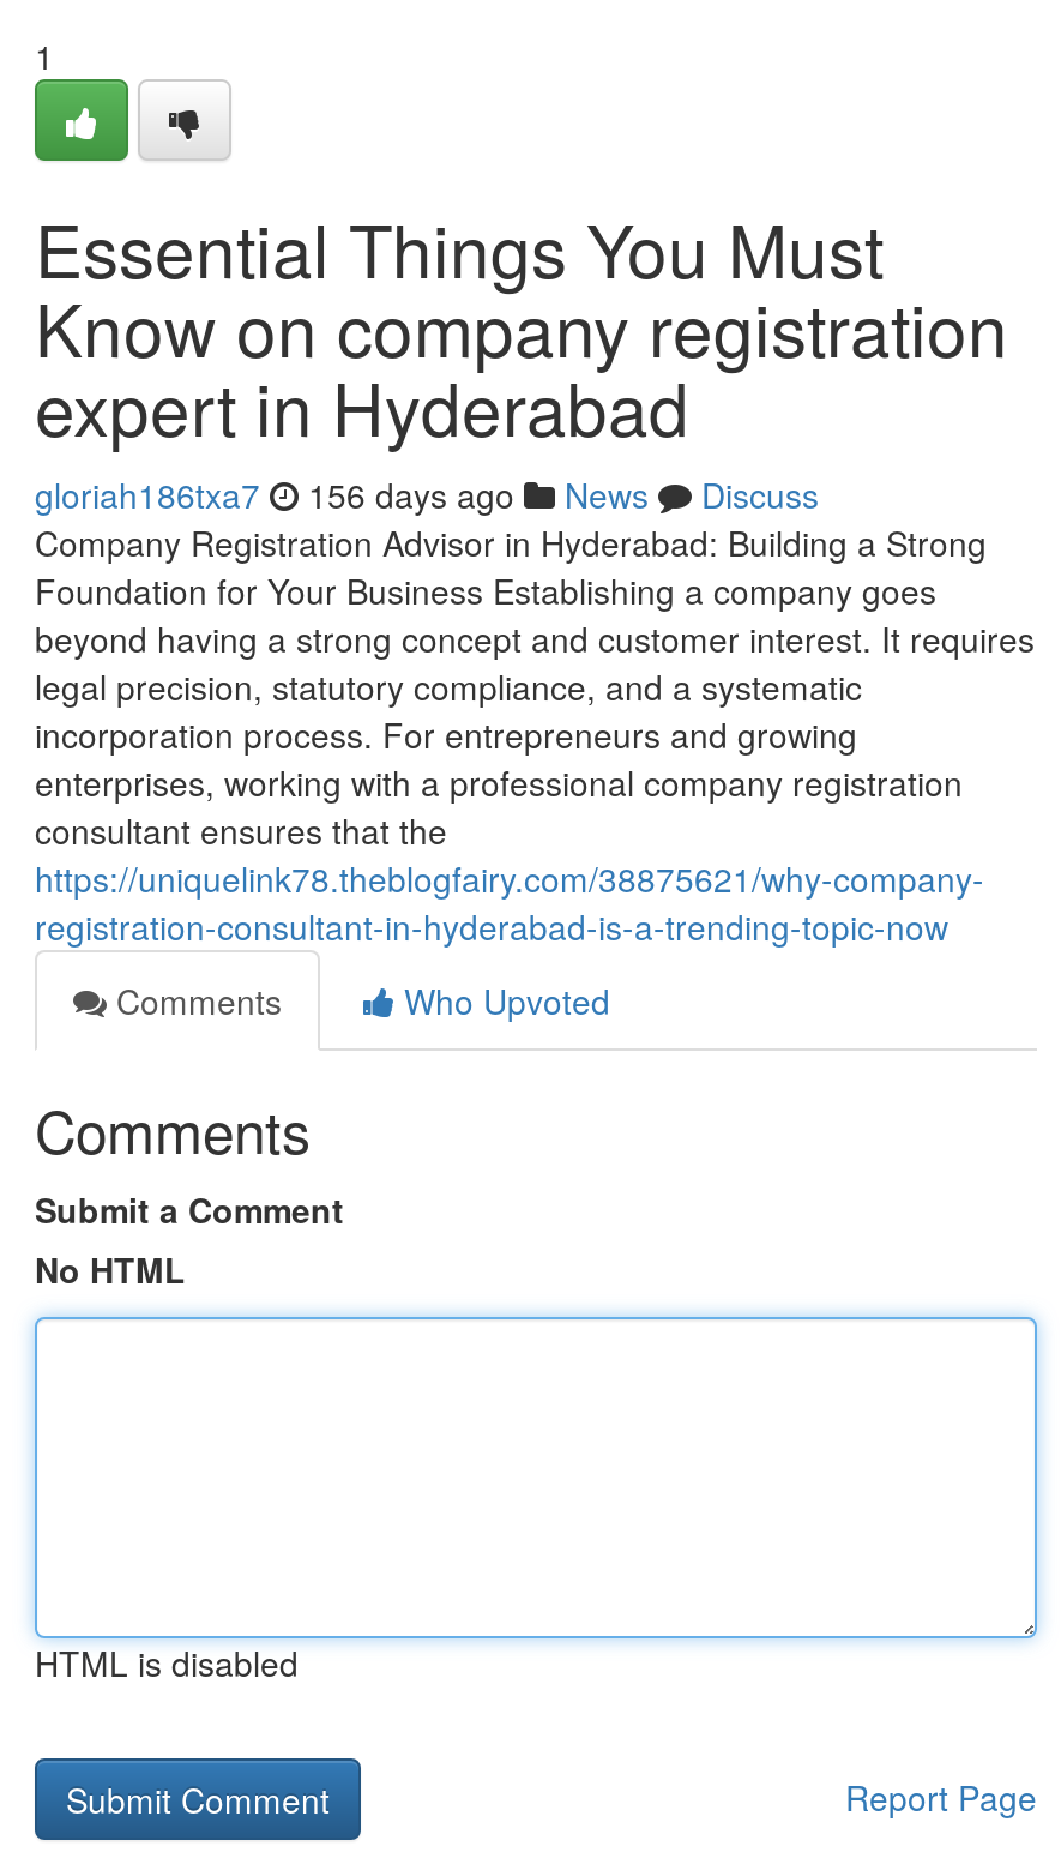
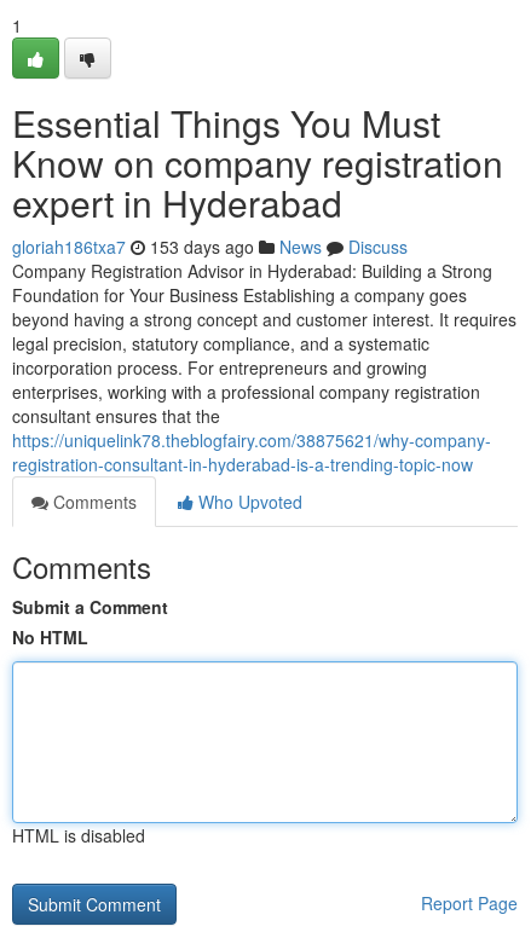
- gloriah186txa7 156 days ago News Discuss
+ gloriah186txa7 153 days ago News Discuss
